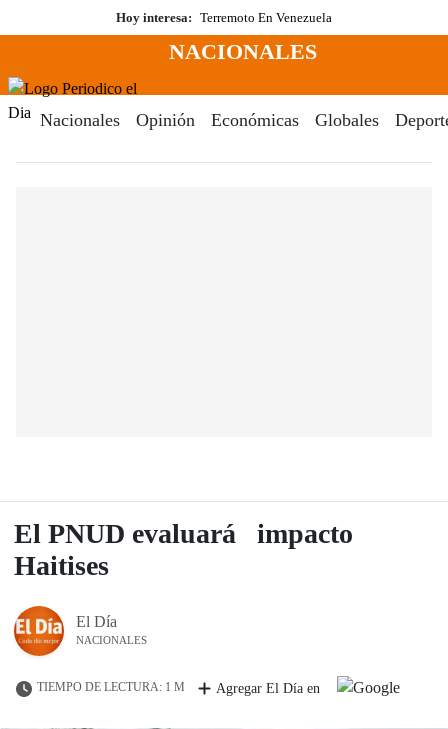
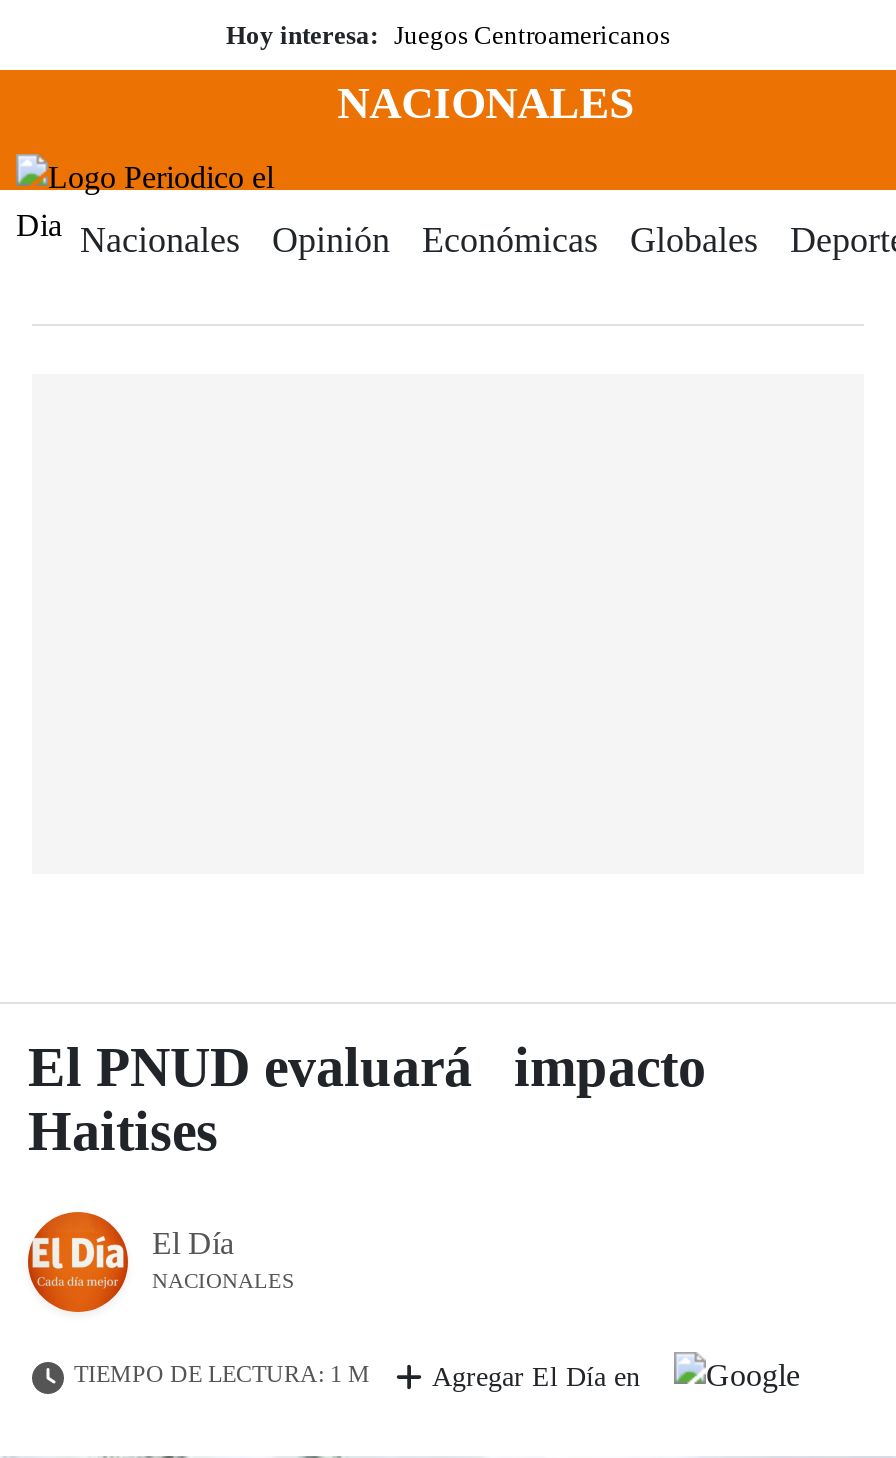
- Hoy interesa: Terremoto En Venezuela
+ Hoy interesa: Juegos Centroamericanos
